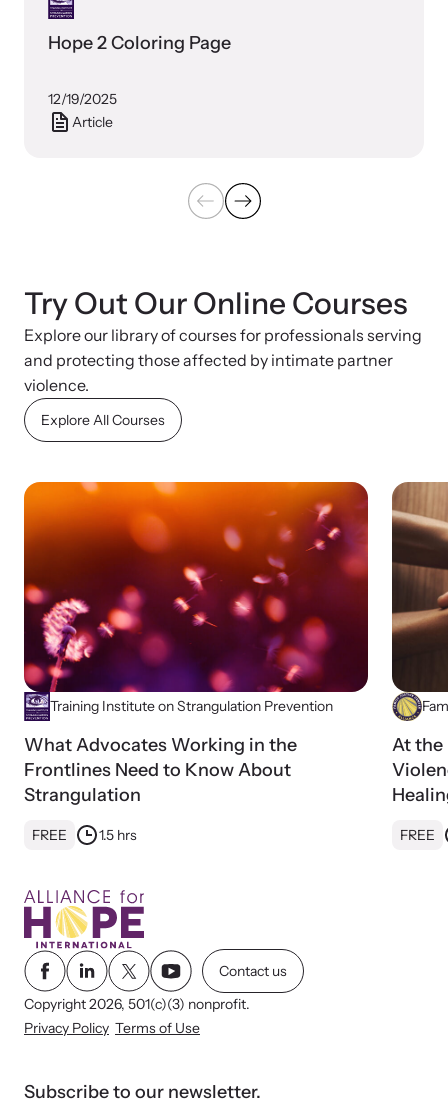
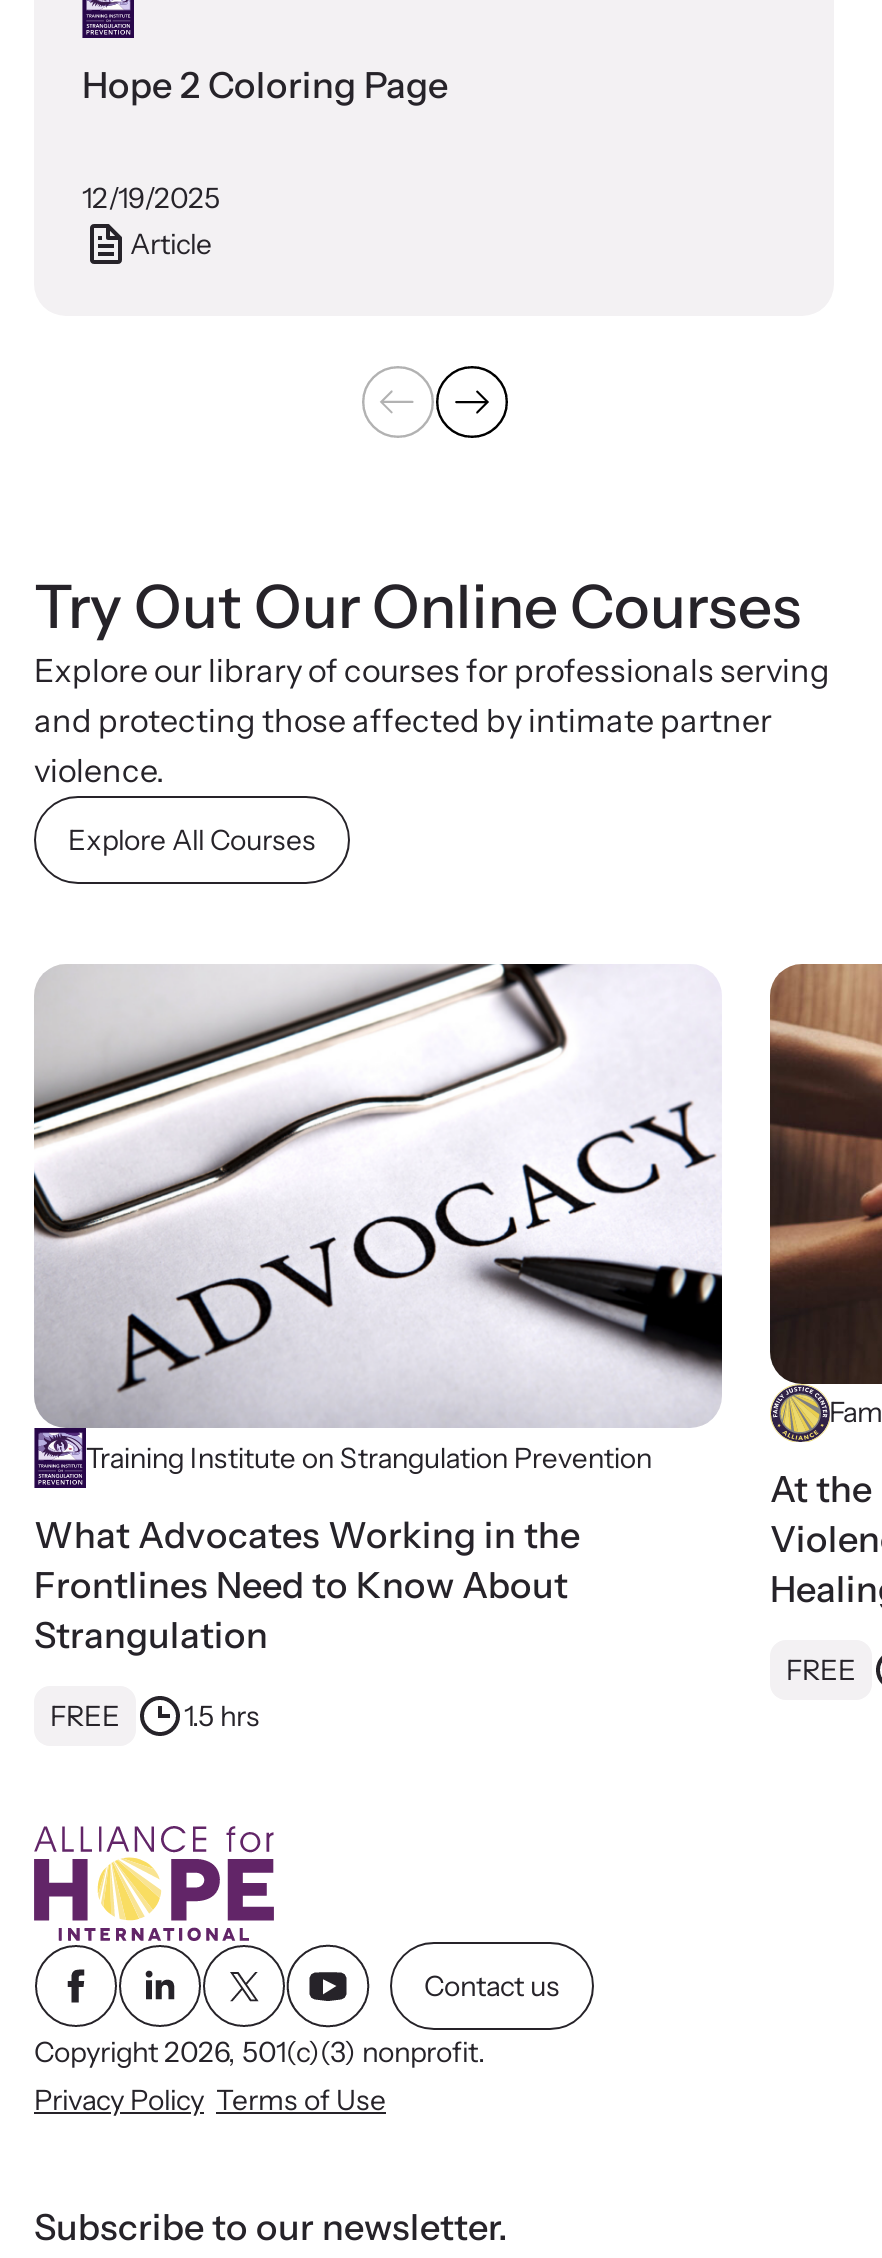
- [image]
+ [image]
